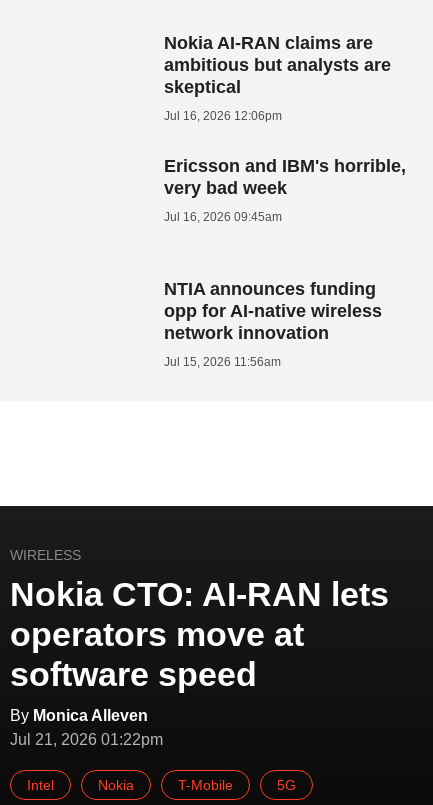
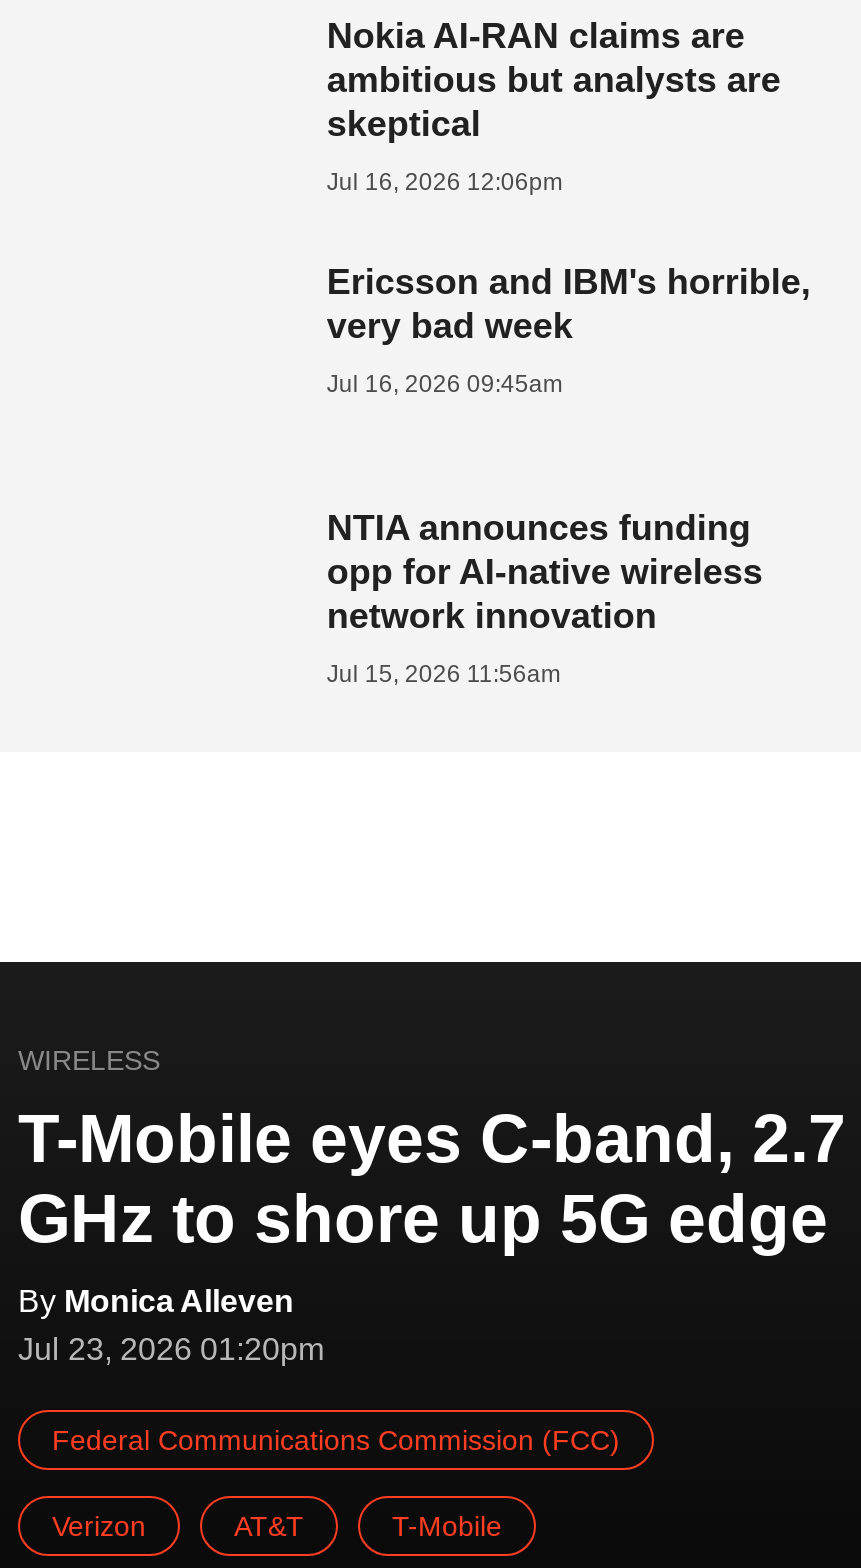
- Nokia CTO: AI-RAN lets
- operators move at
- software speed
+ T-Mobile eyes C-band, 2.7
+ GHz to shore up 5G edge

moved up: By Monica Alleven

- Jul 21, 2026 01:22pm
- Intel
- Nokia
+ Jul 23, 2026 01:20pm
+ Federal Communications Commission (FCC)
+ Verizon
+ AT&T

- 5G
